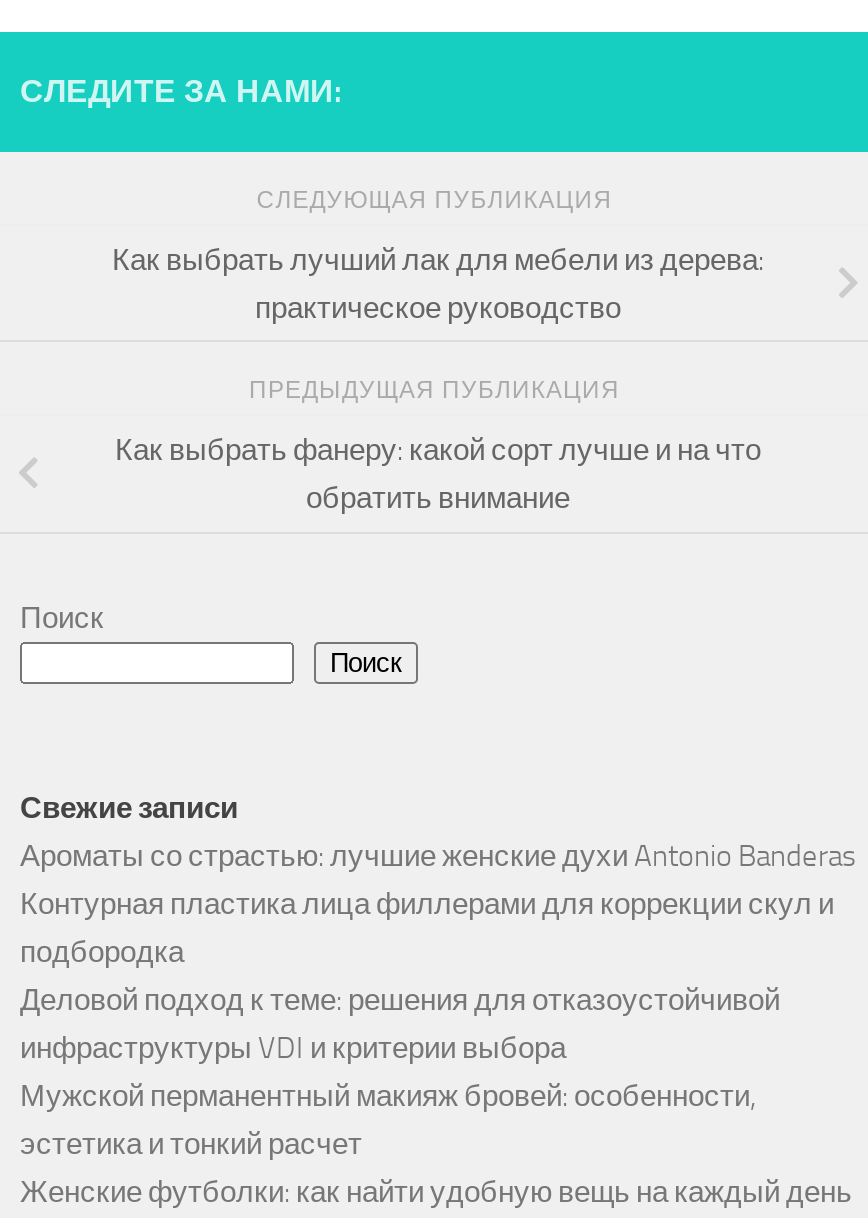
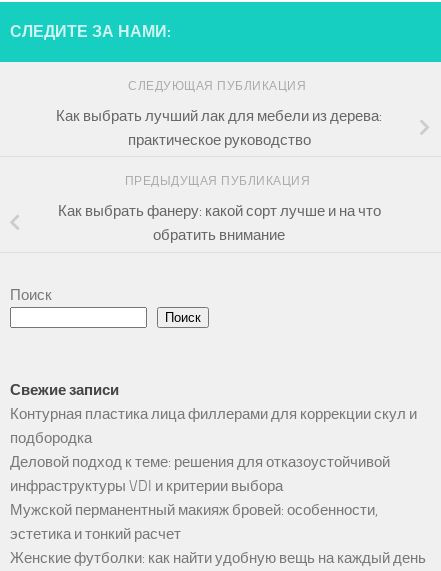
- Ароматы со страстью: лучшие женские духи Antonio Banderas
